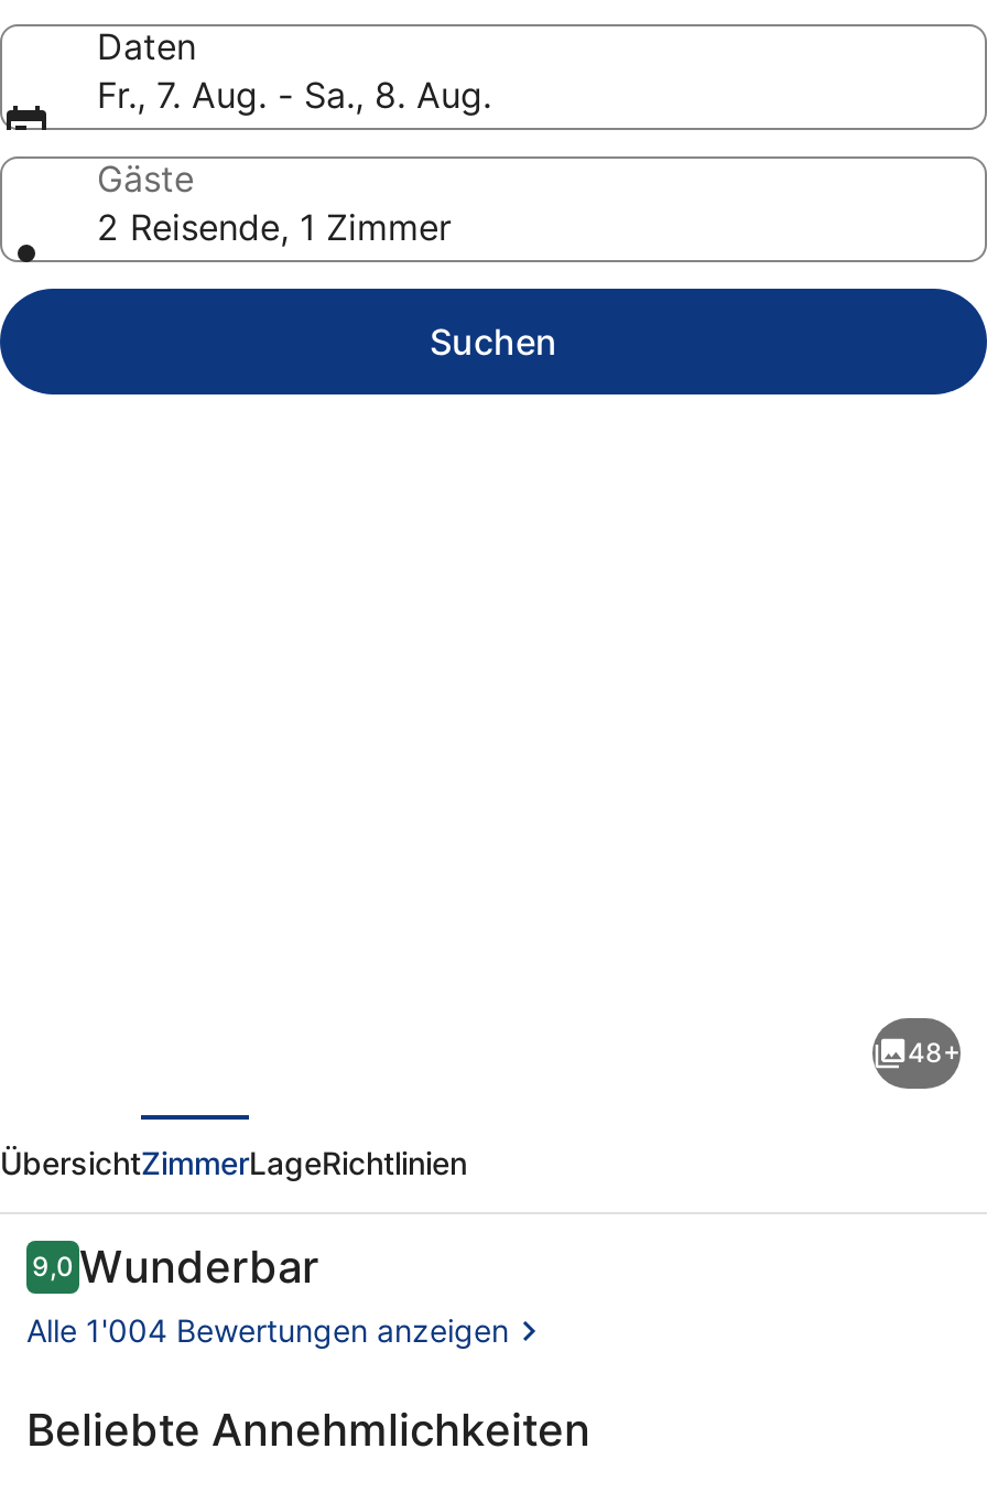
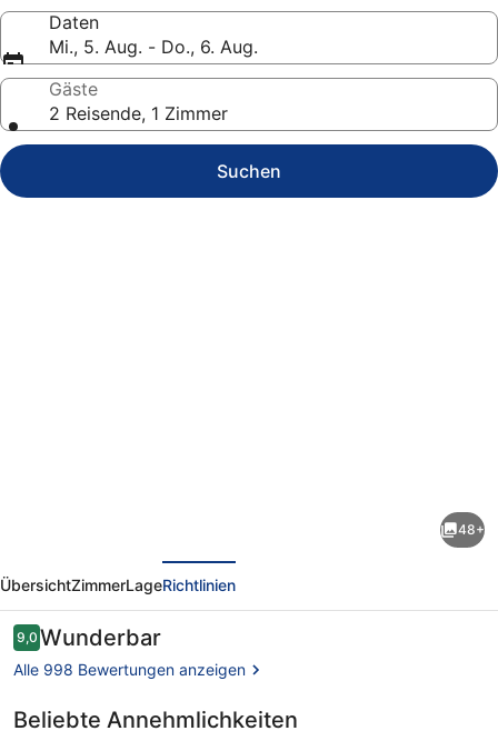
- Fr., 7. Aug. - Sa., 8. Aug.
+ Mi., 5. Aug. - Do., 6. Aug.

- Alle 1'004 Bewertungen anzeigen
+ Alle 998 Bewertungen anzeigen
